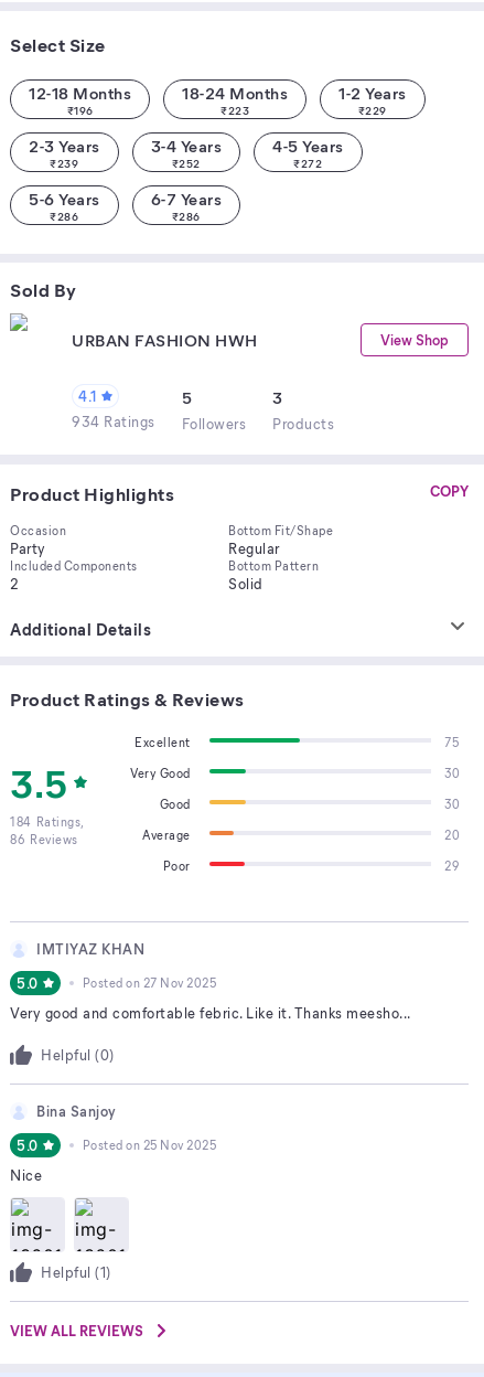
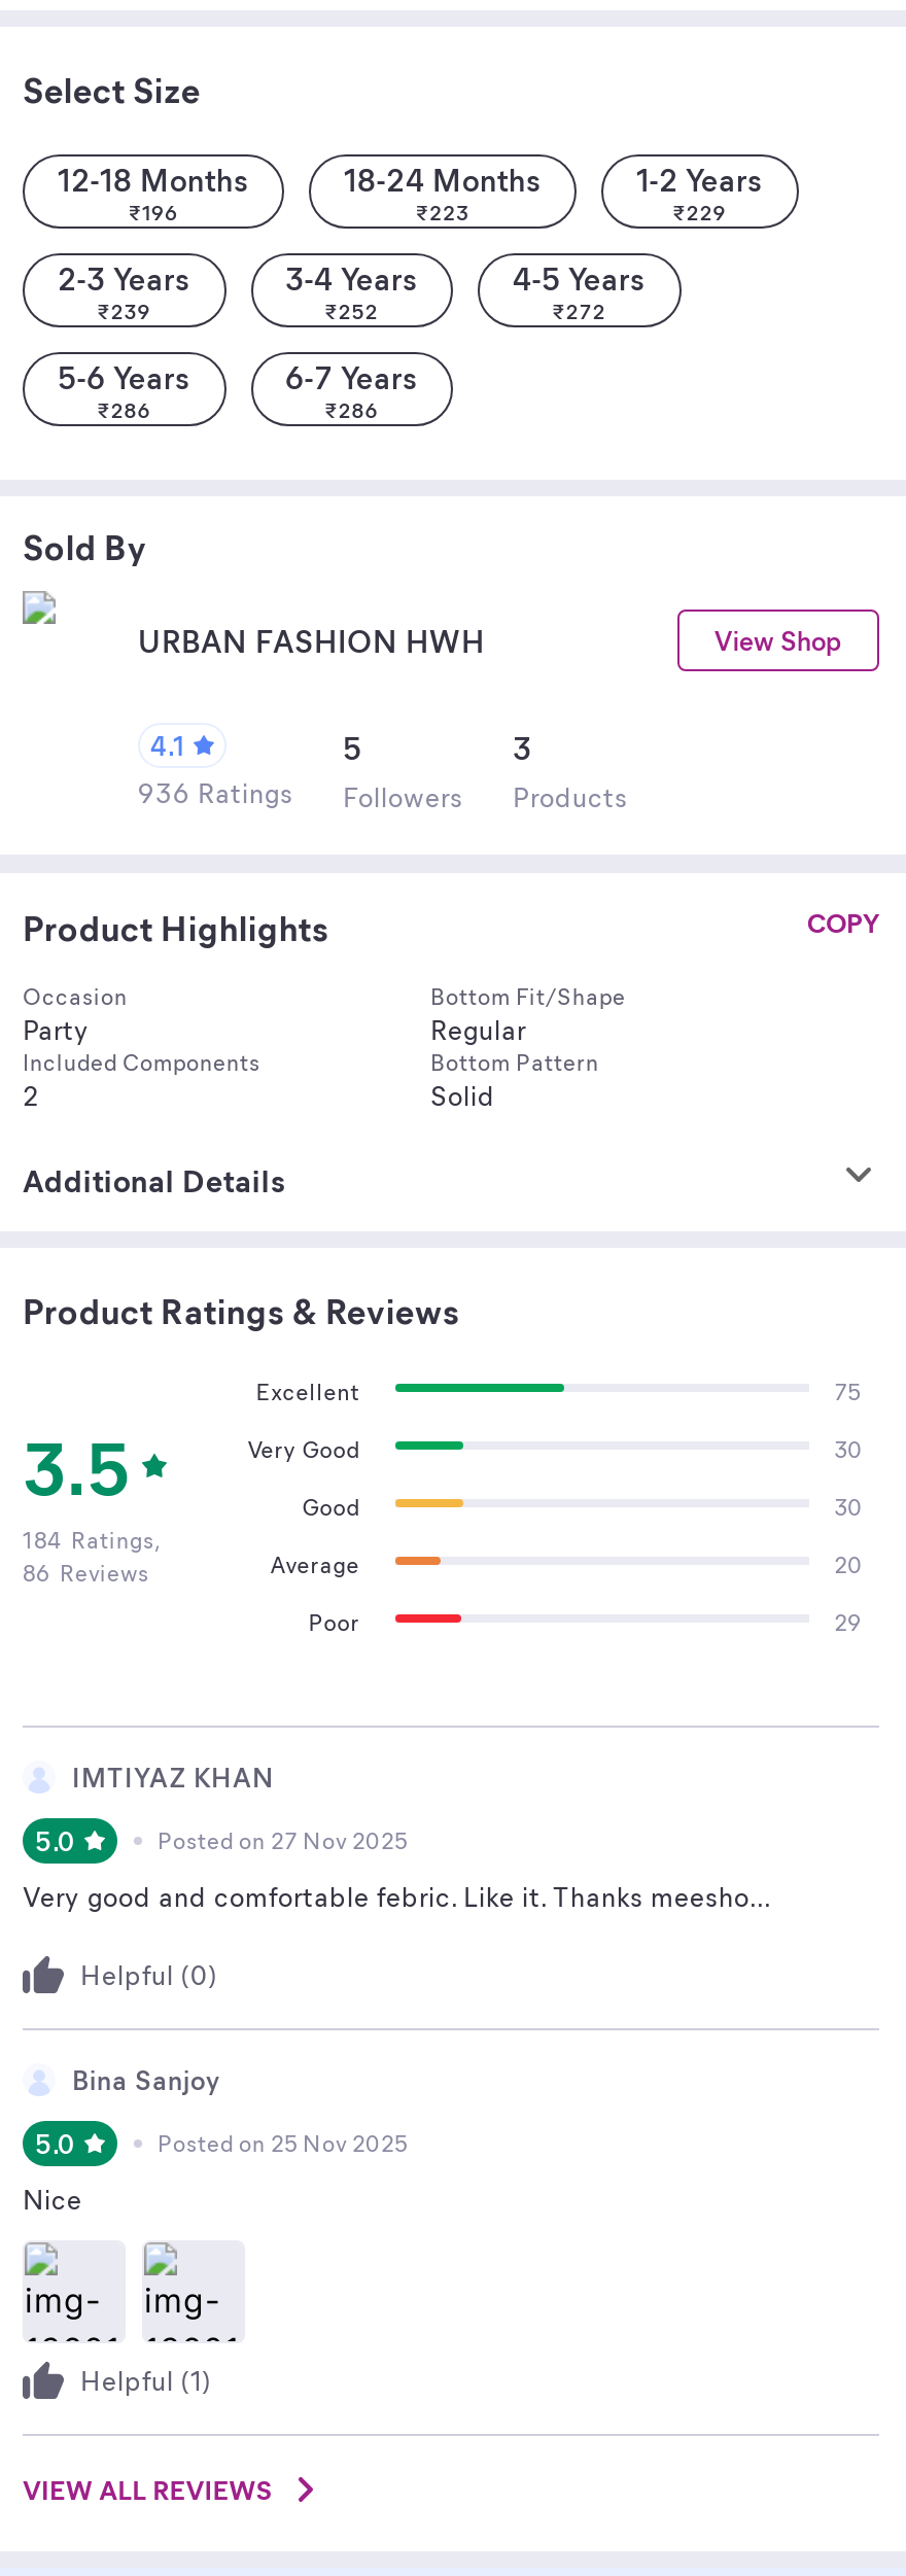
- 934 Ratings Followers Products
+ 936 Ratings Followers Products
